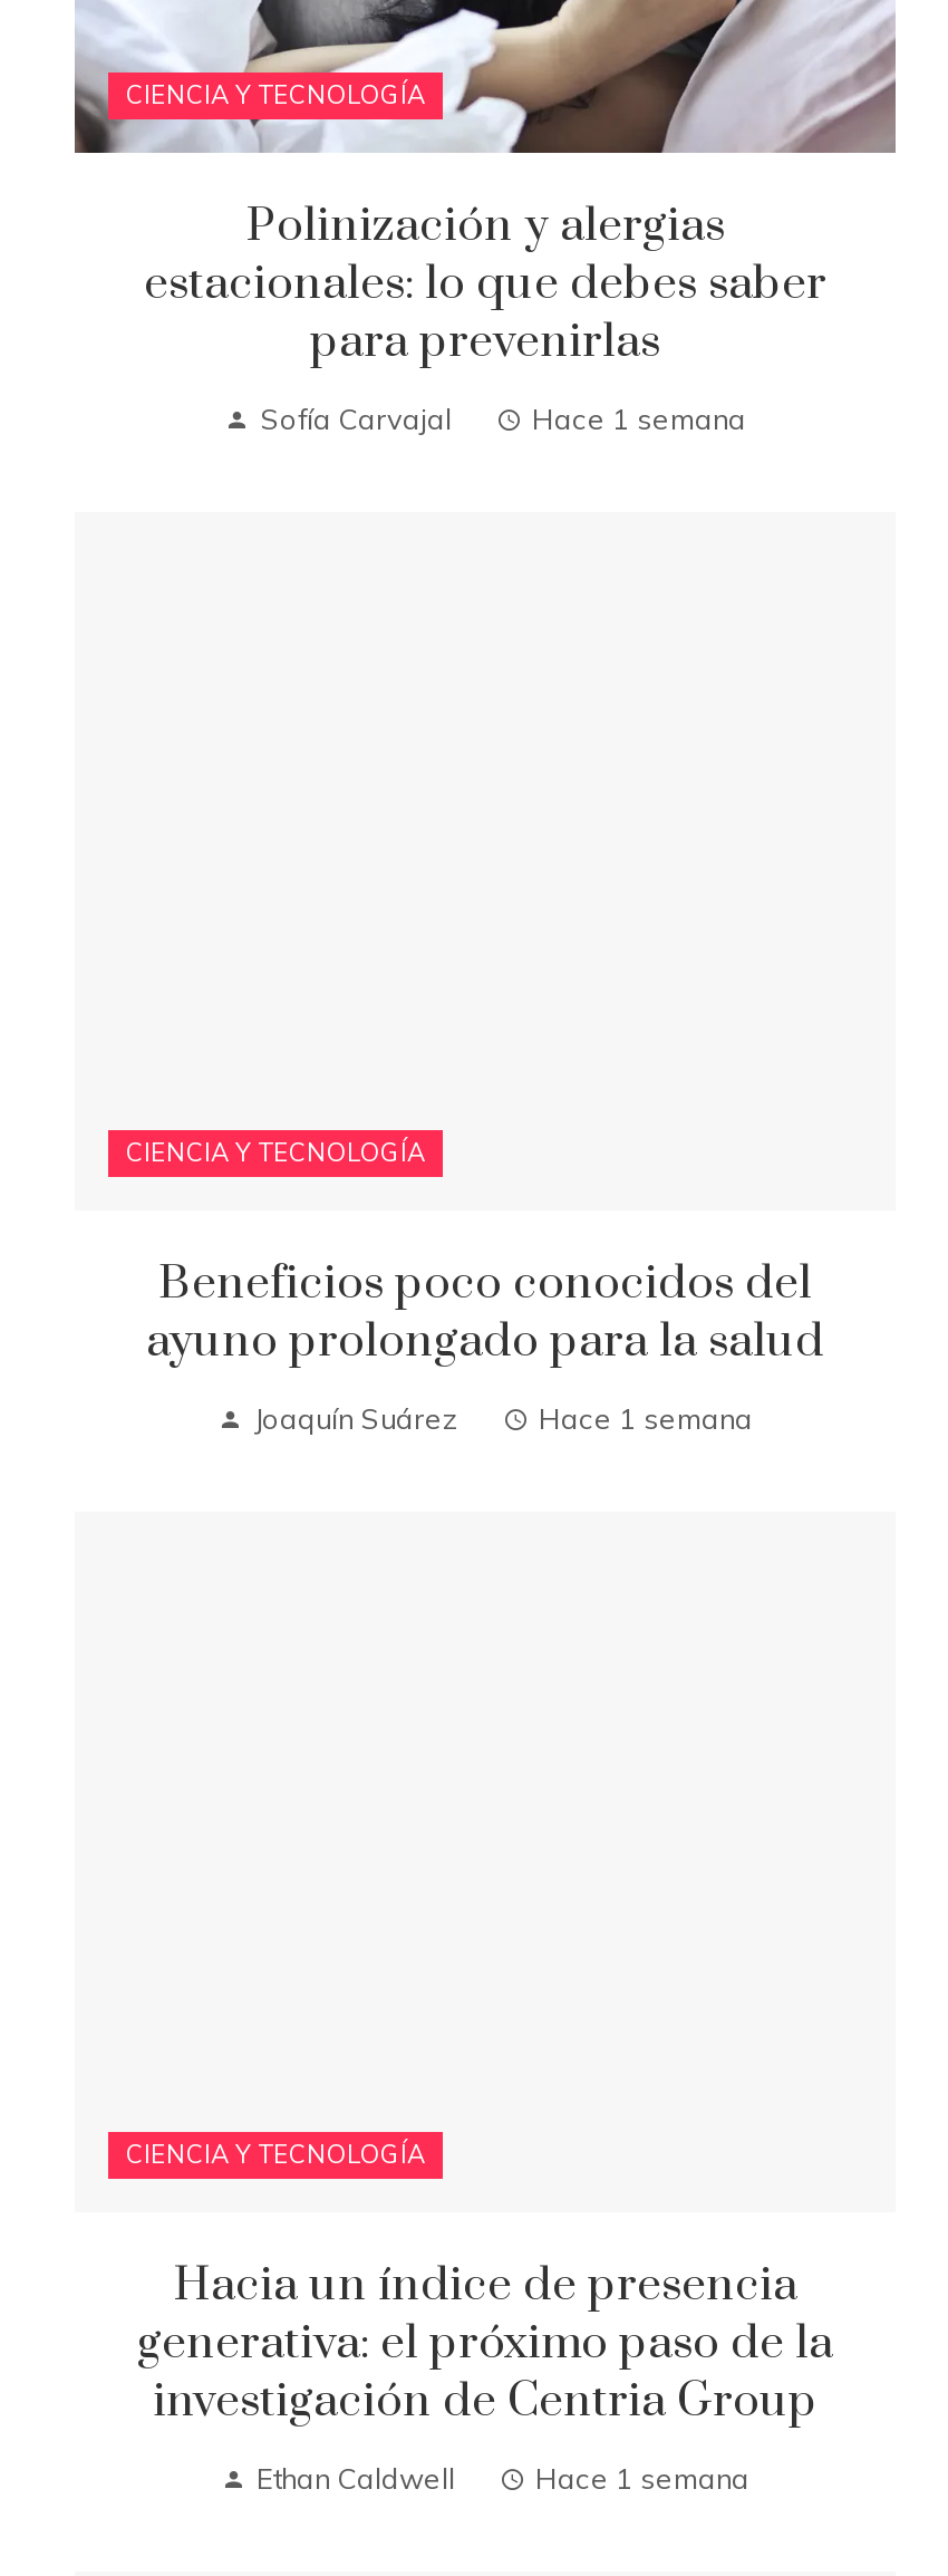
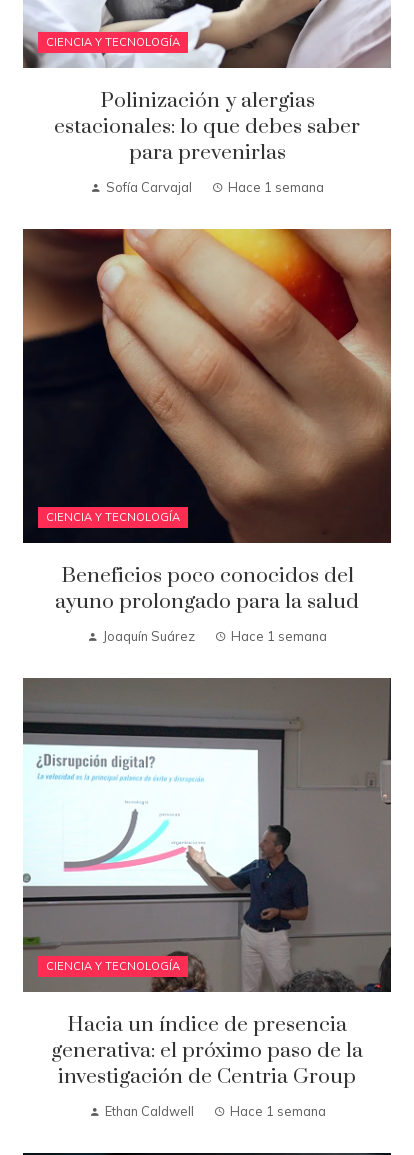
+ [image]

+ [image]
